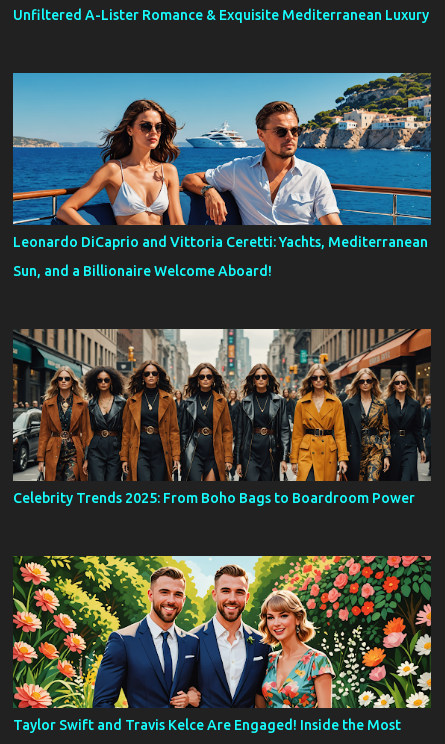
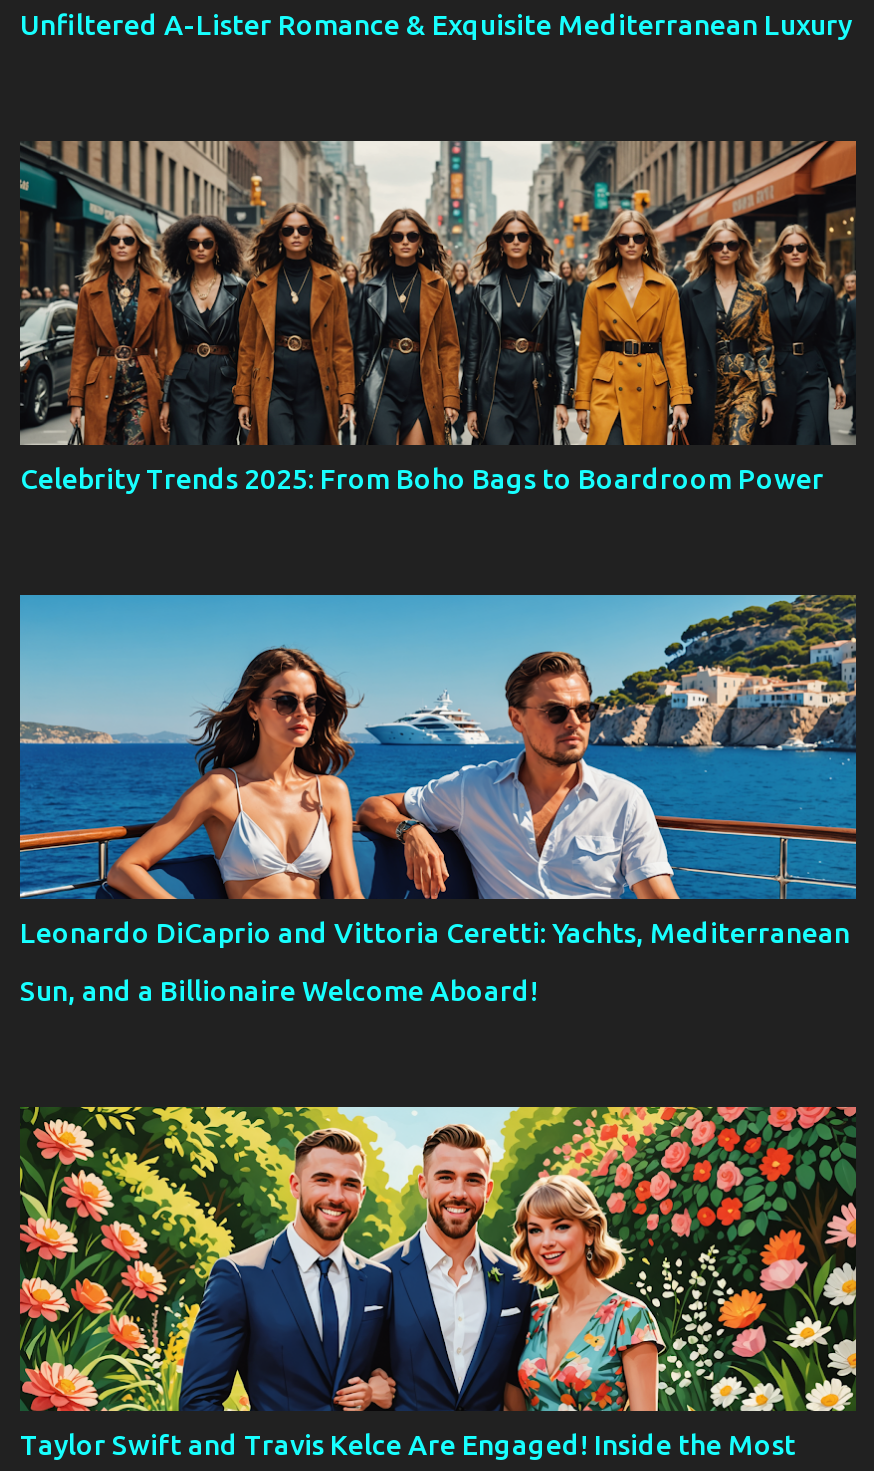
moved down: [image] | Leonardo DiCaprio and Vittoria Ceretti: Yachts, Mediterranean | Sun, and a Billionaire Welcome Aboard!

moved up: [image] | Celebrity Trends 2025: From Boho Bags to Boardroom Power
